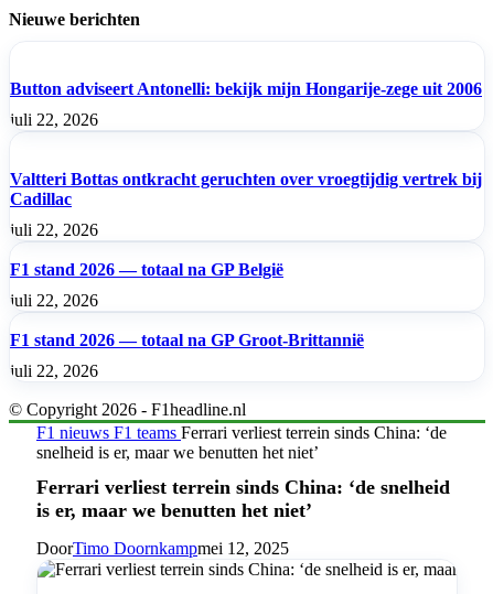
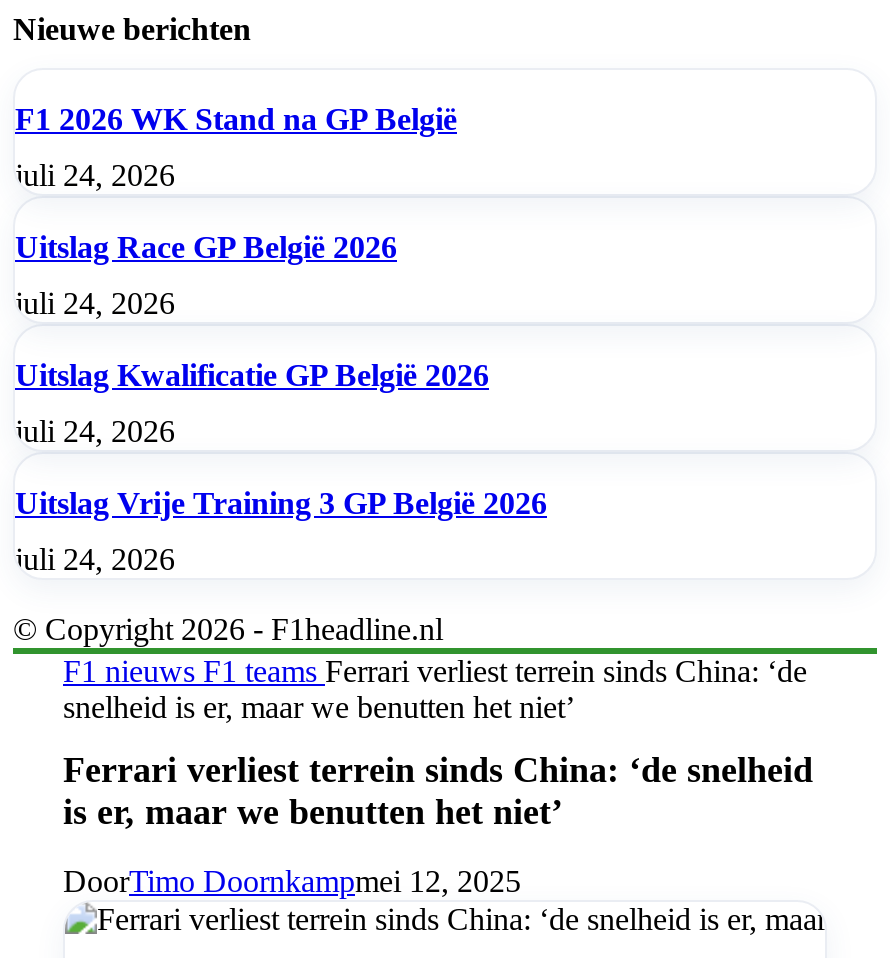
- Button adviseert Antonelli: bekijk mijn Hongarije-zege uit 2006
+ F1 2026 WK Stand na GP België

- juli 22, 2026
+ juli 24, 2026

- Valtteri Bottas ontkracht geruchten over vroegtijdig vertrek bij
- Cadillac
+ Uitslag Race GP België 2026

- juli 22, 2026
+ juli 24, 2026

- F1 stand 2026 — totaal na GP België
+ Uitslag Kwalificatie GP België 2026

- juli 22, 2026
+ juli 24, 2026

- F1 stand 2026 — totaal na GP Groot-Brittannië
+ Uitslag Vrije Training 3 GP België 2026

- juli 22, 2026
+ juli 24, 2026
